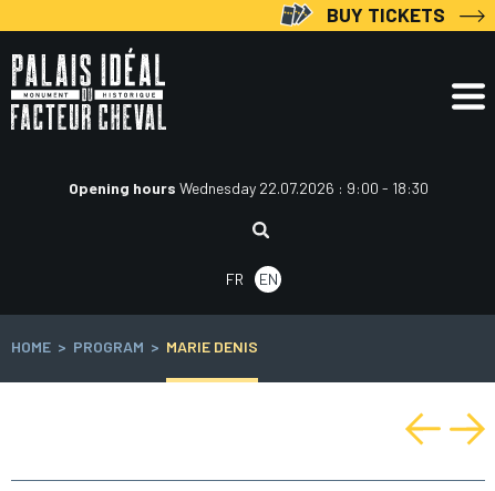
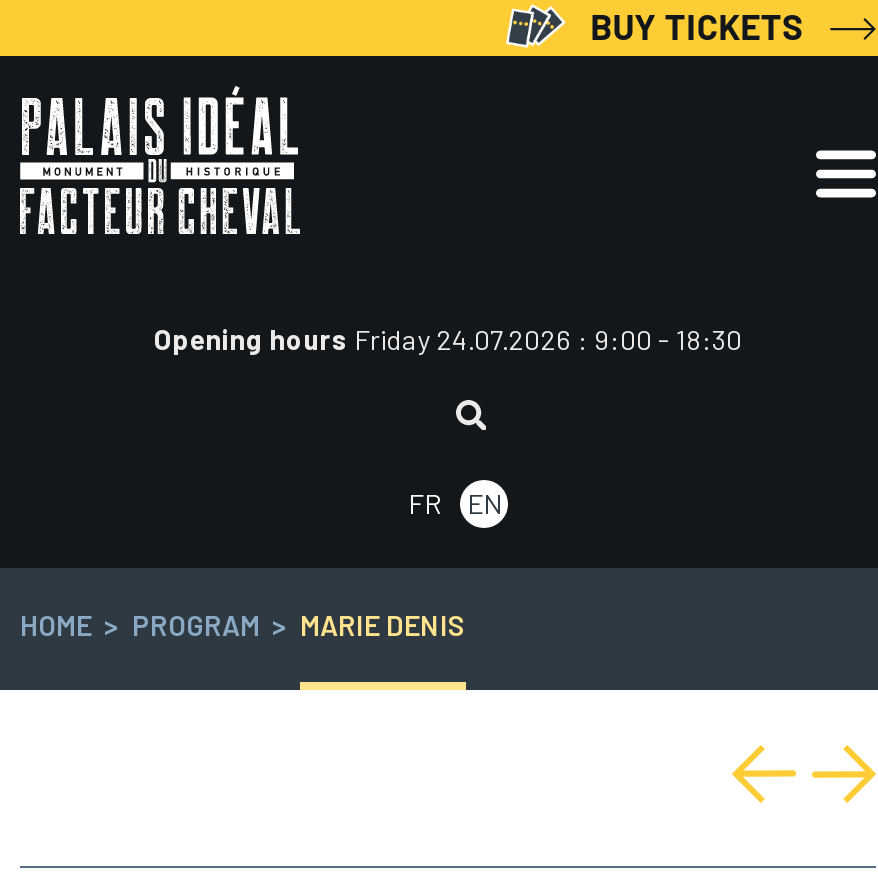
- Opening hours Wednesday 22.07.2026 : 9:00 - 18:30
+ Opening hours Friday 24.07.2026 : 9:00 - 18:30
